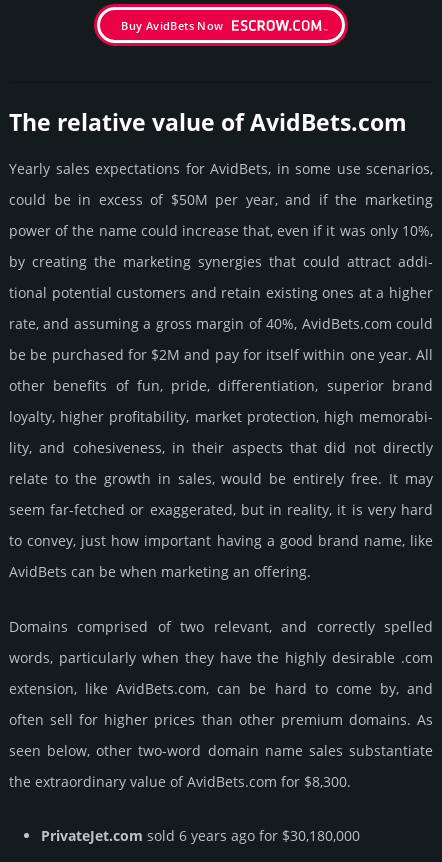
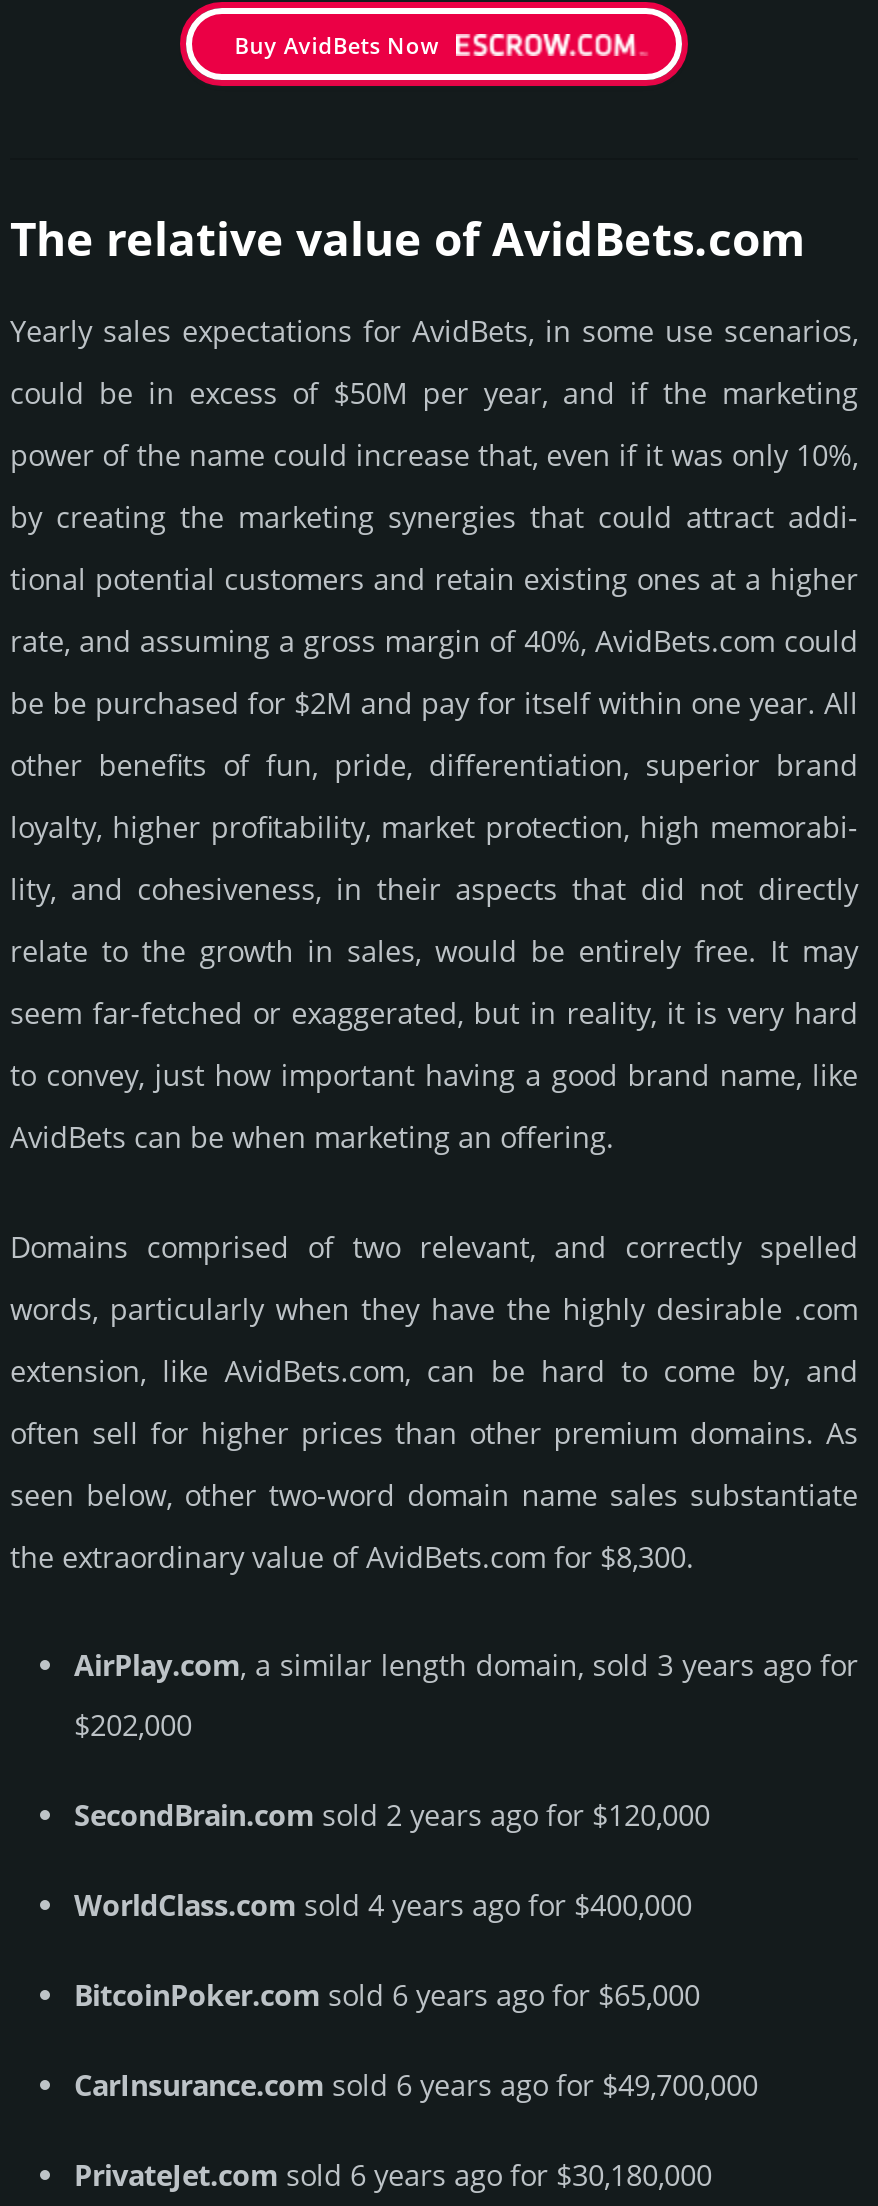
+ AirPlay.com, a similar length domain, sold 3 years ago for
+ $202,000
+ SecondBrain.com sold 2 years ago for $120,000
+ WorldClass.com sold 4 years ago for $400,000
+ BitcoinPoker.com sold 6 years ago for $65,000
+ CarInsurance.com sold 6 years ago for $49,700,000
